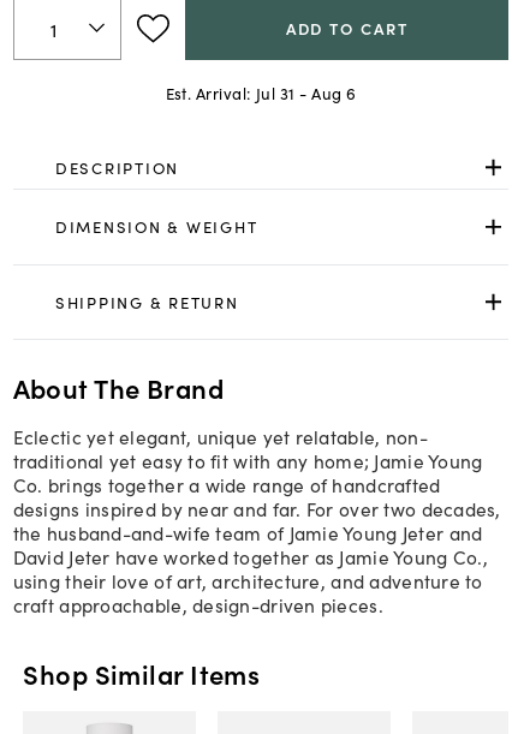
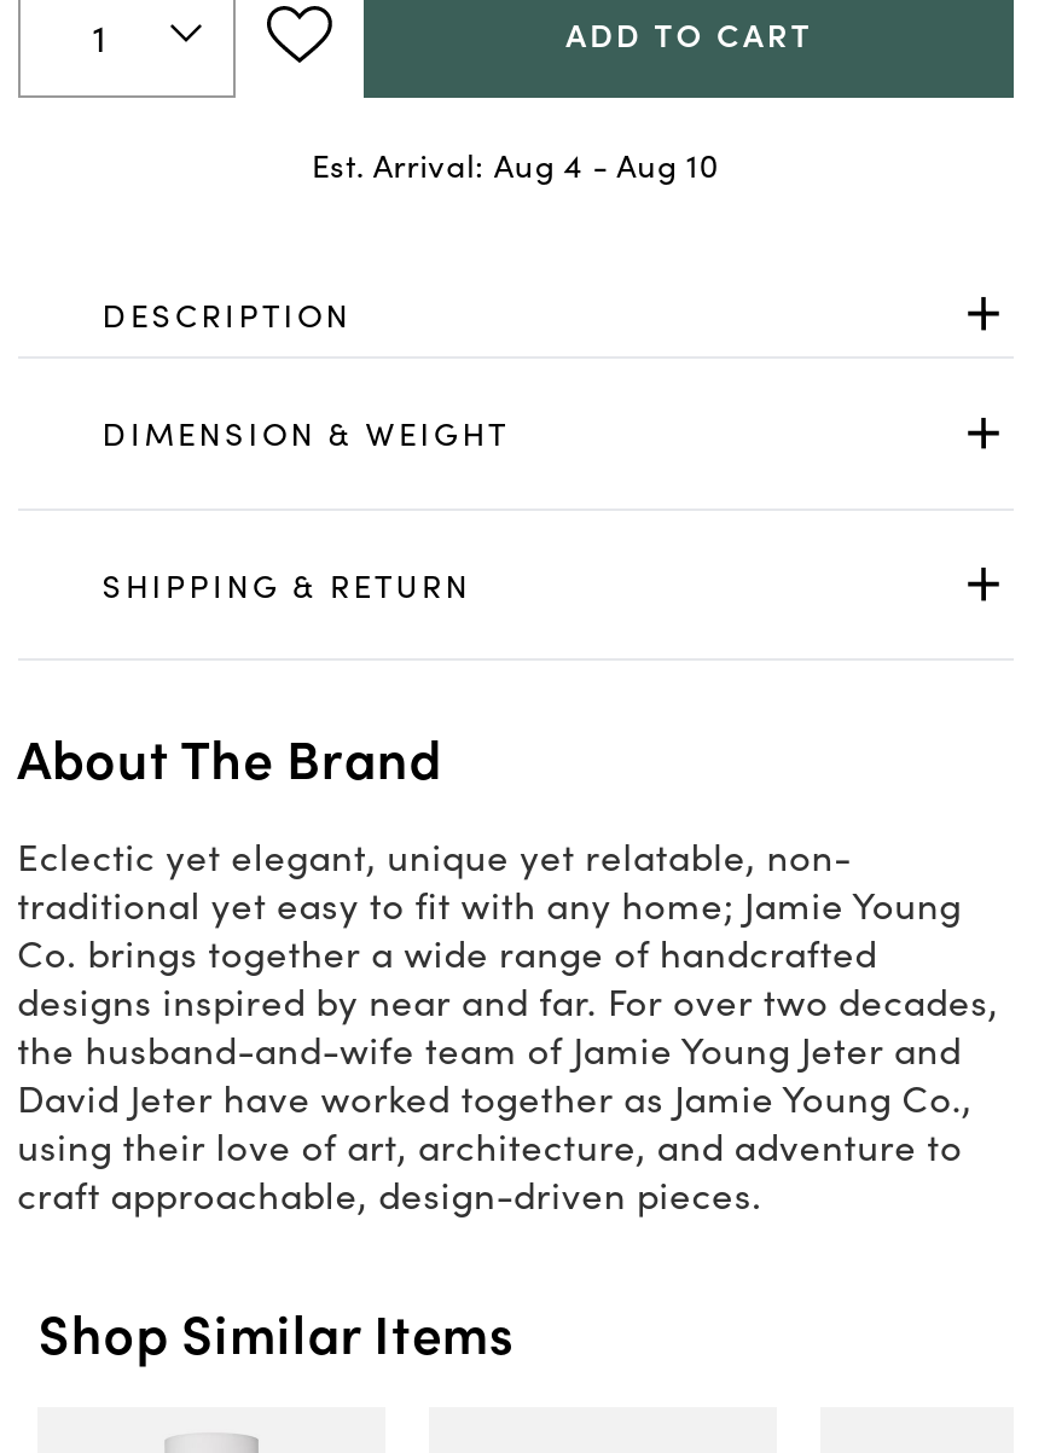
- Est. Arrival: Jul 31 - Aug 6
+ Est. Arrival: Aug 4 - Aug 10
